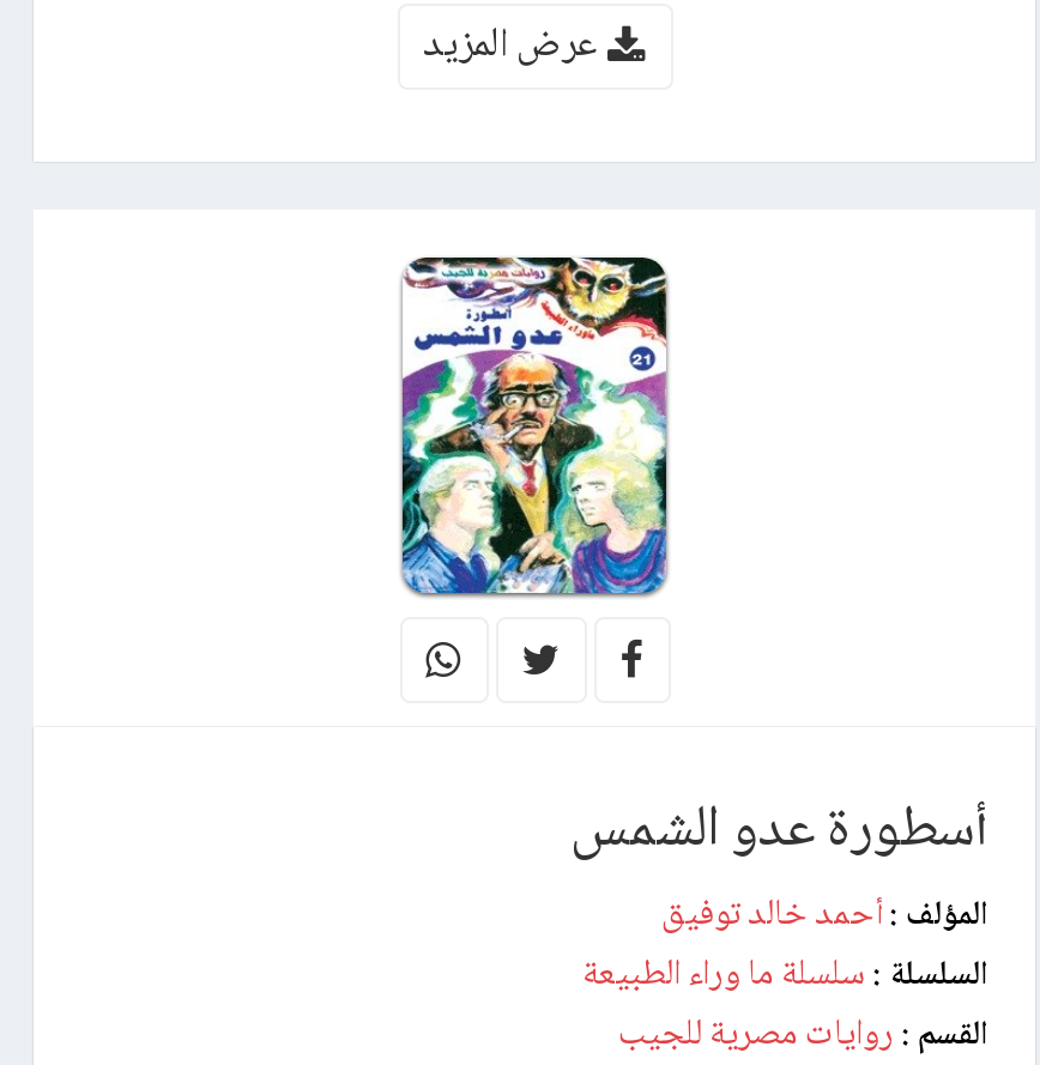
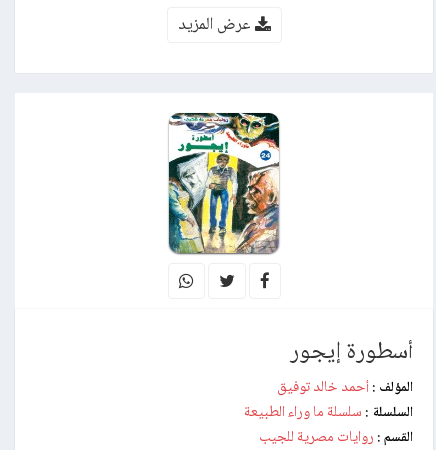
- [image]
+ [image]

- أسطورة عدو الشمس
+ أسطورة إيجور
